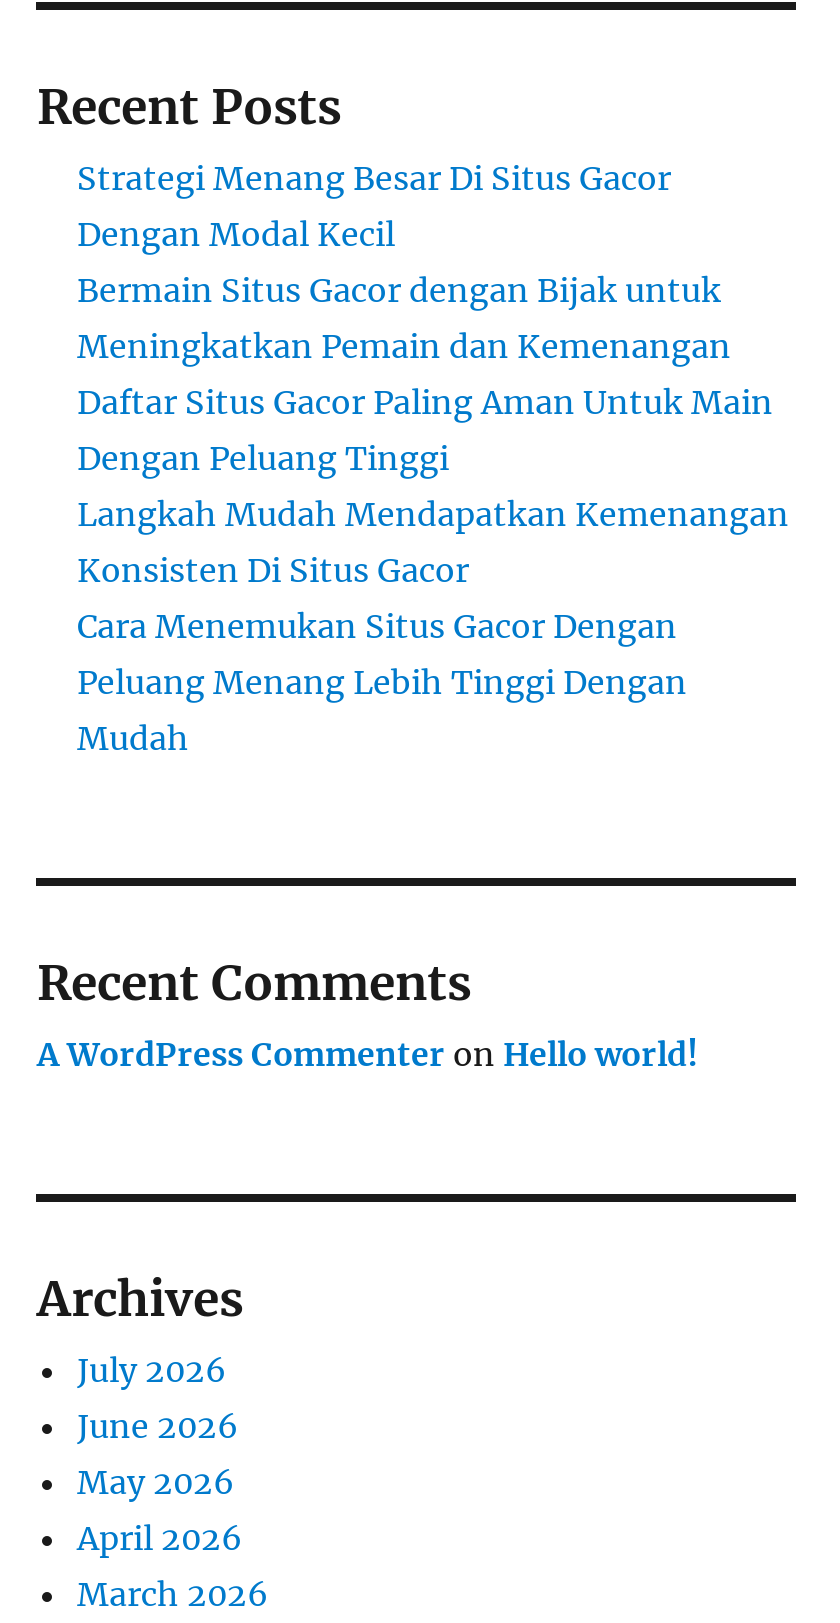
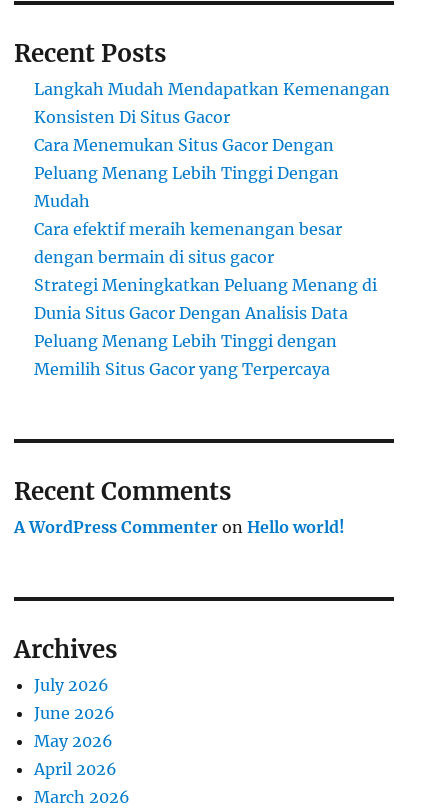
- Strategi Menang Besar Di Situs Gacor
- Dengan Modal Kecil
- Bermain Situs Gacor dengan Bijak untuk
- Meningkatkan Pemain dan Kemenangan
- Daftar Situs Gacor Paling Aman Untuk Main
- Dengan Peluang Tinggi

moved up: Langkah Mudah Mendapatkan Kemenangan | Konsisten Di Situs Gacor | Cara Menemukan Situs Gacor Dengan | Peluang Menang Lebih Tinggi Dengan | Mudah

+ Cara efektif meraih kemenangan besar
+ dengan bermain di situs gacor
+ Strategi Meningkatkan Peluang Menang di
+ Dunia Situs Gacor Dengan Analisis Data
+ Peluang Menang Lebih Tinggi dengan
+ Memilih Situs Gacor yang Terpercaya
